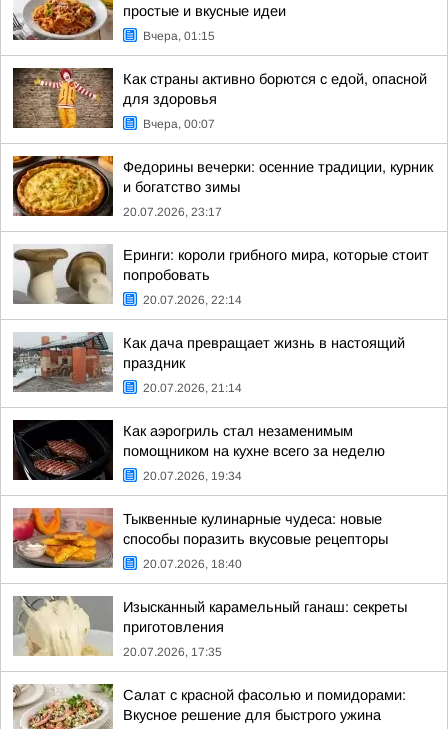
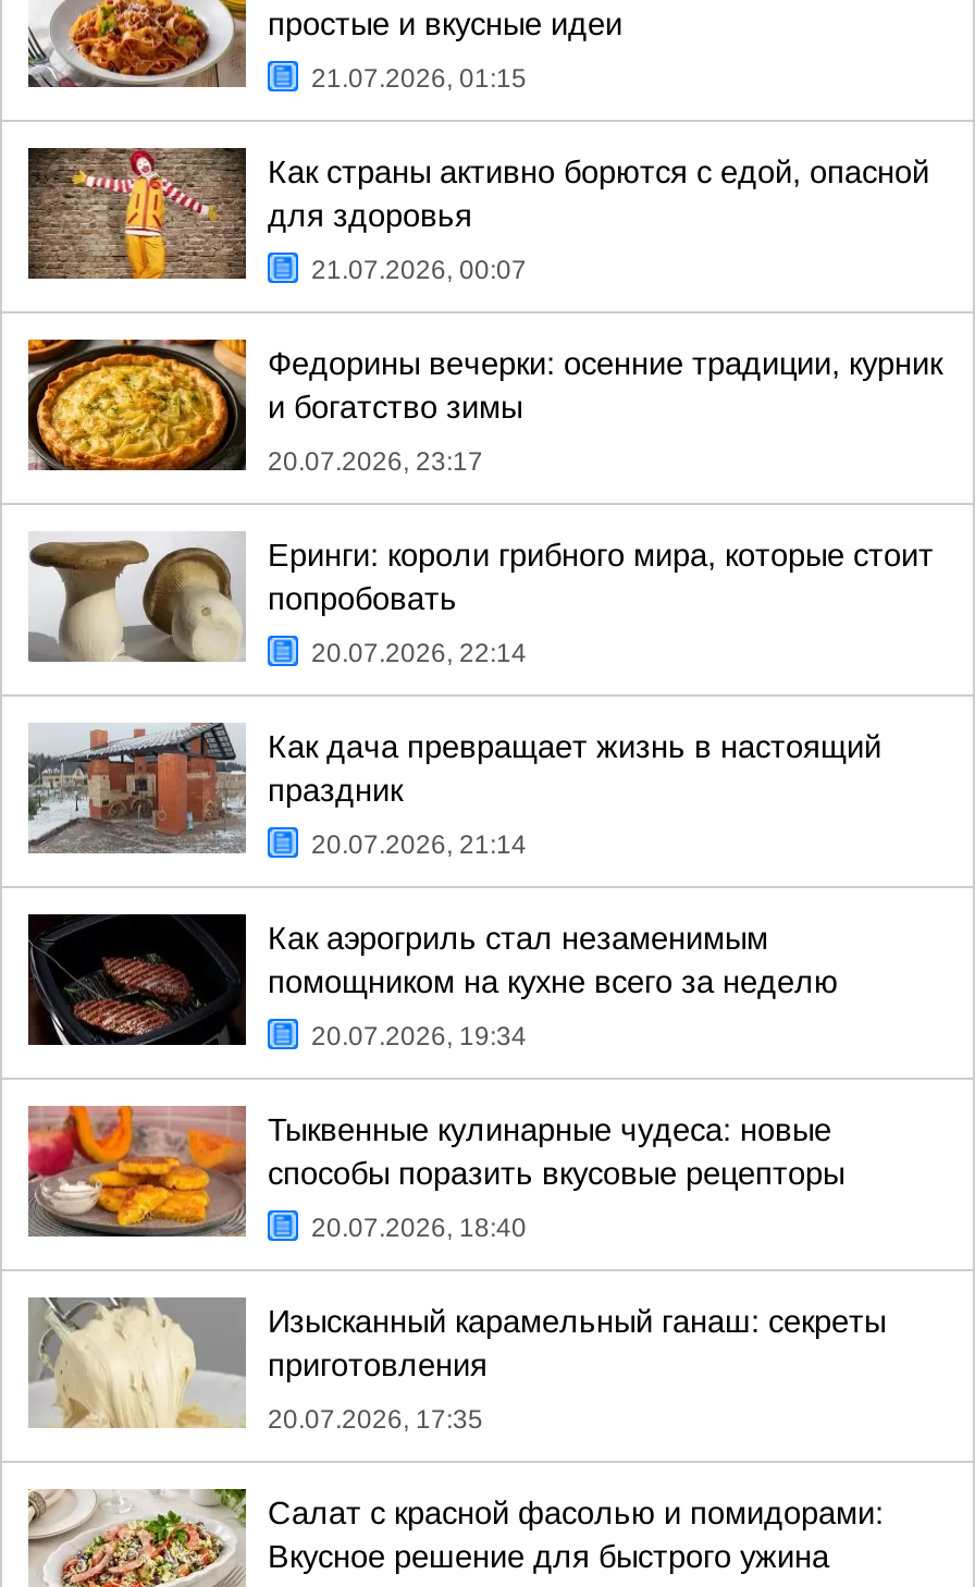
- Вчера, 01:15
+ 21.07.2026, 01:15

- Вчера, 00:07
+ 21.07.2026, 00:07
